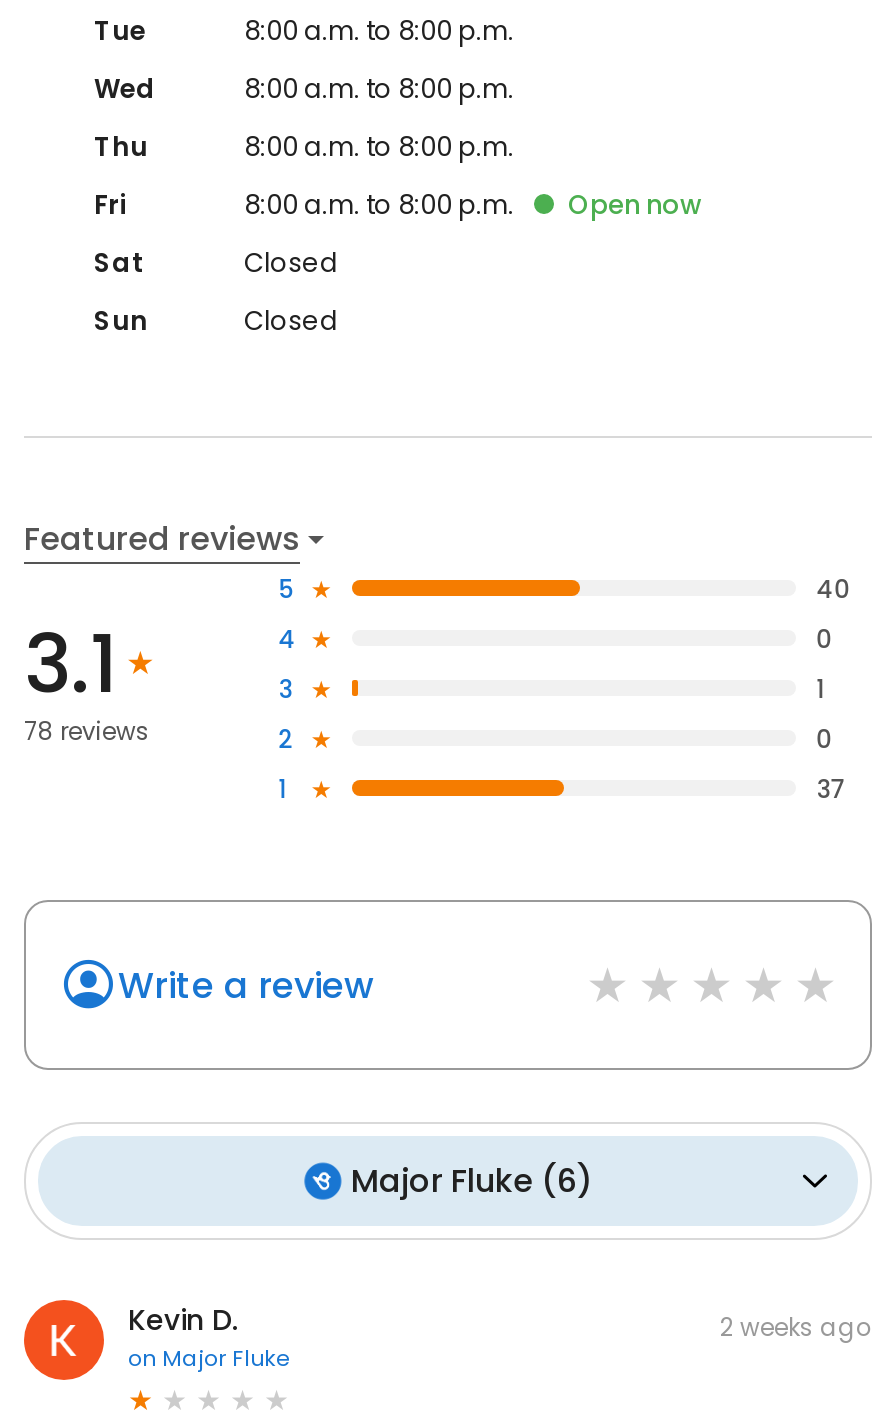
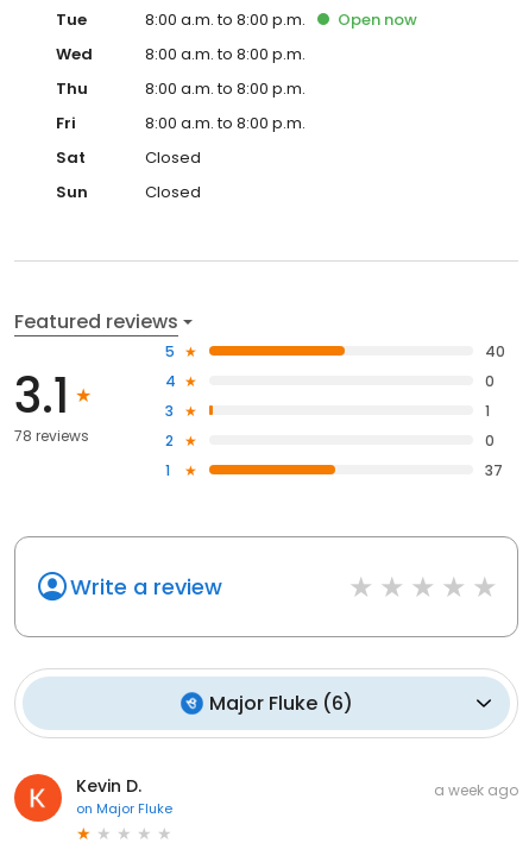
moved up: Open now

- 2 weeks ago
+ a week ago
